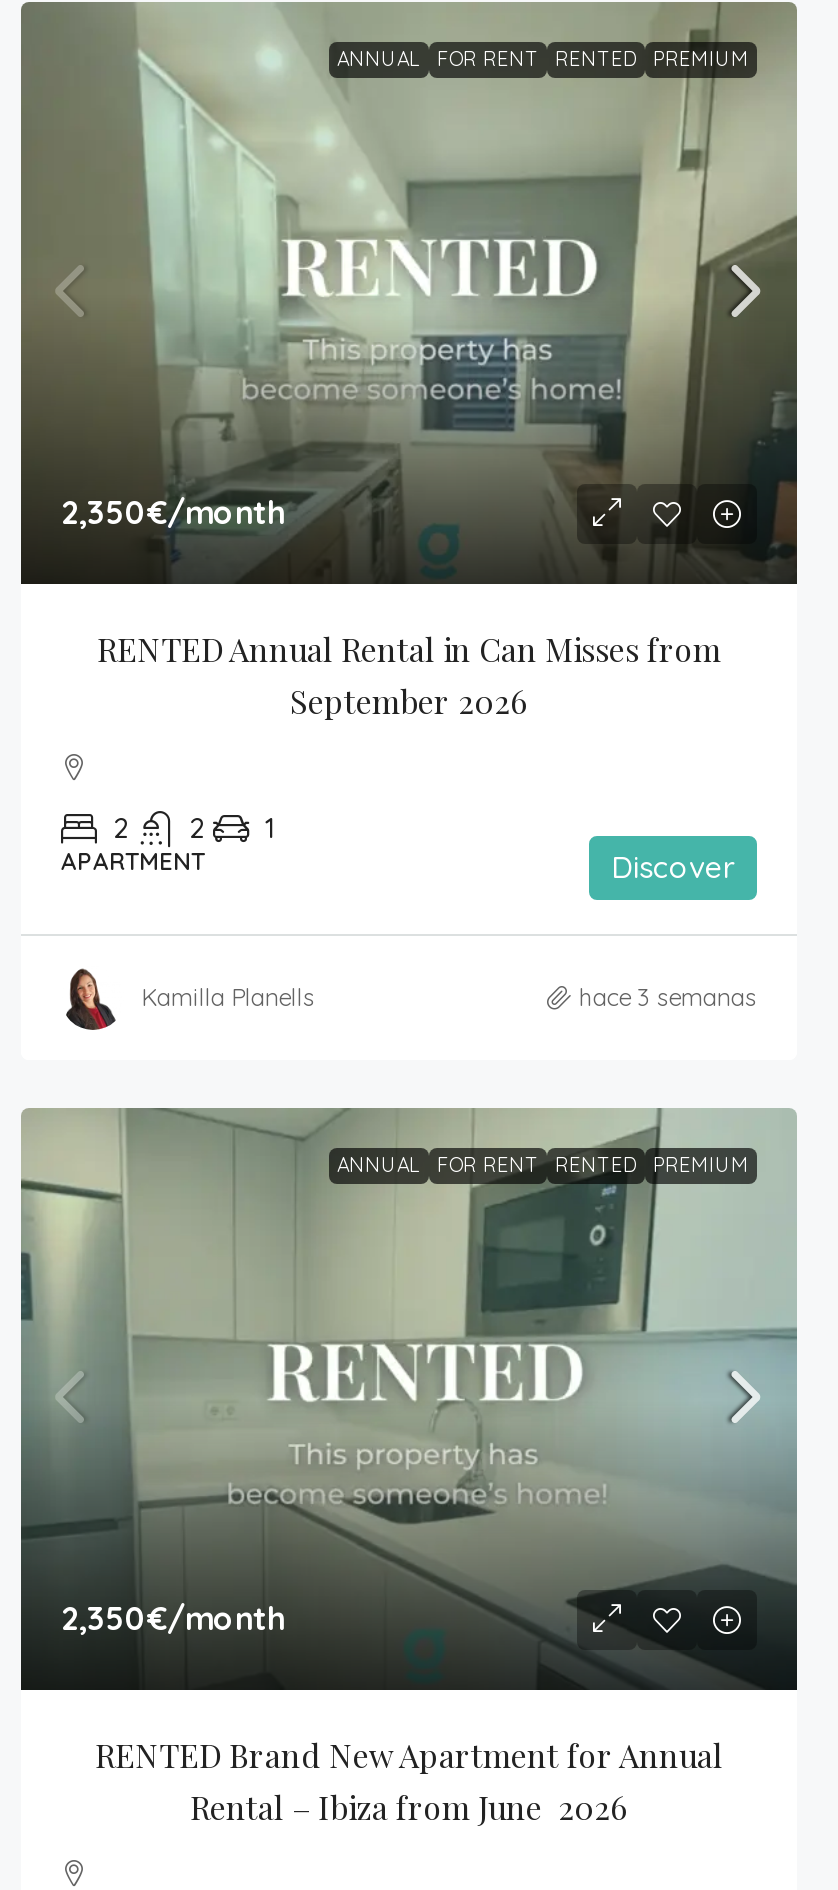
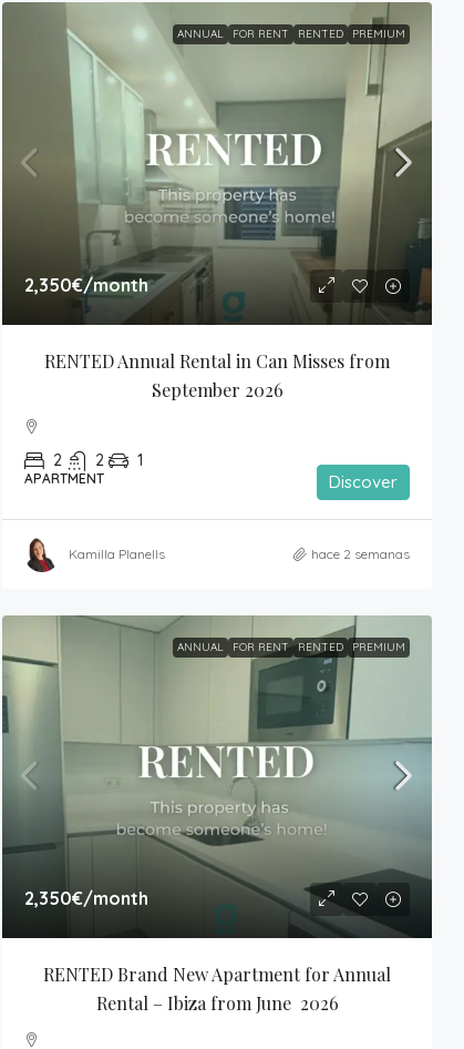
- hace 3 semanas
+ hace 2 semanas
